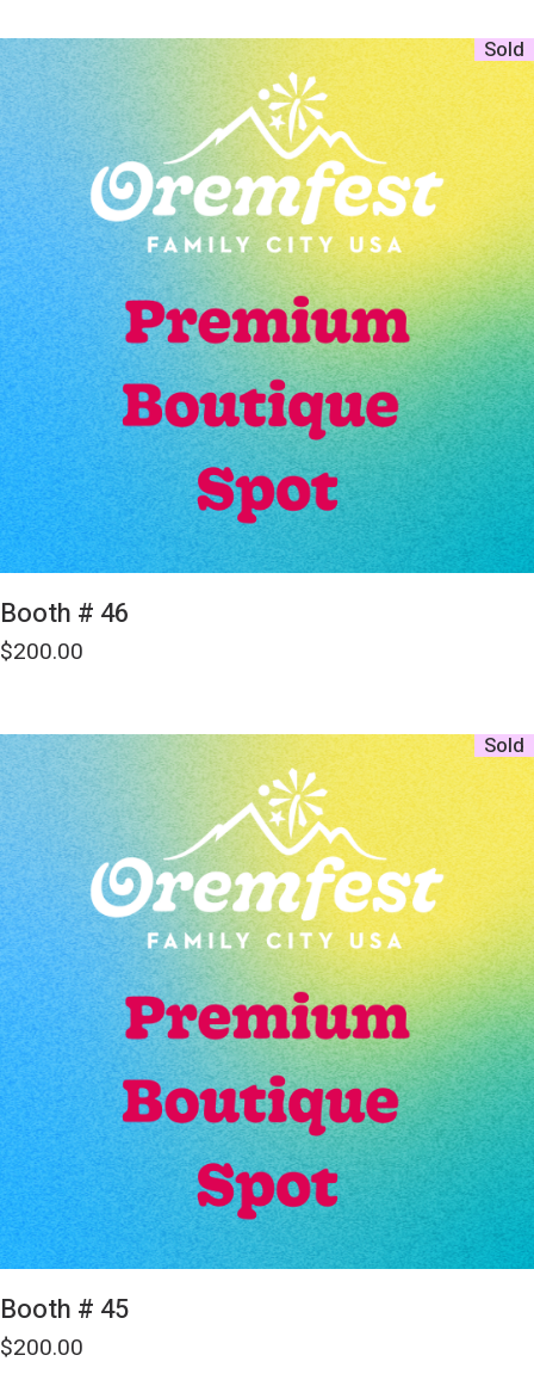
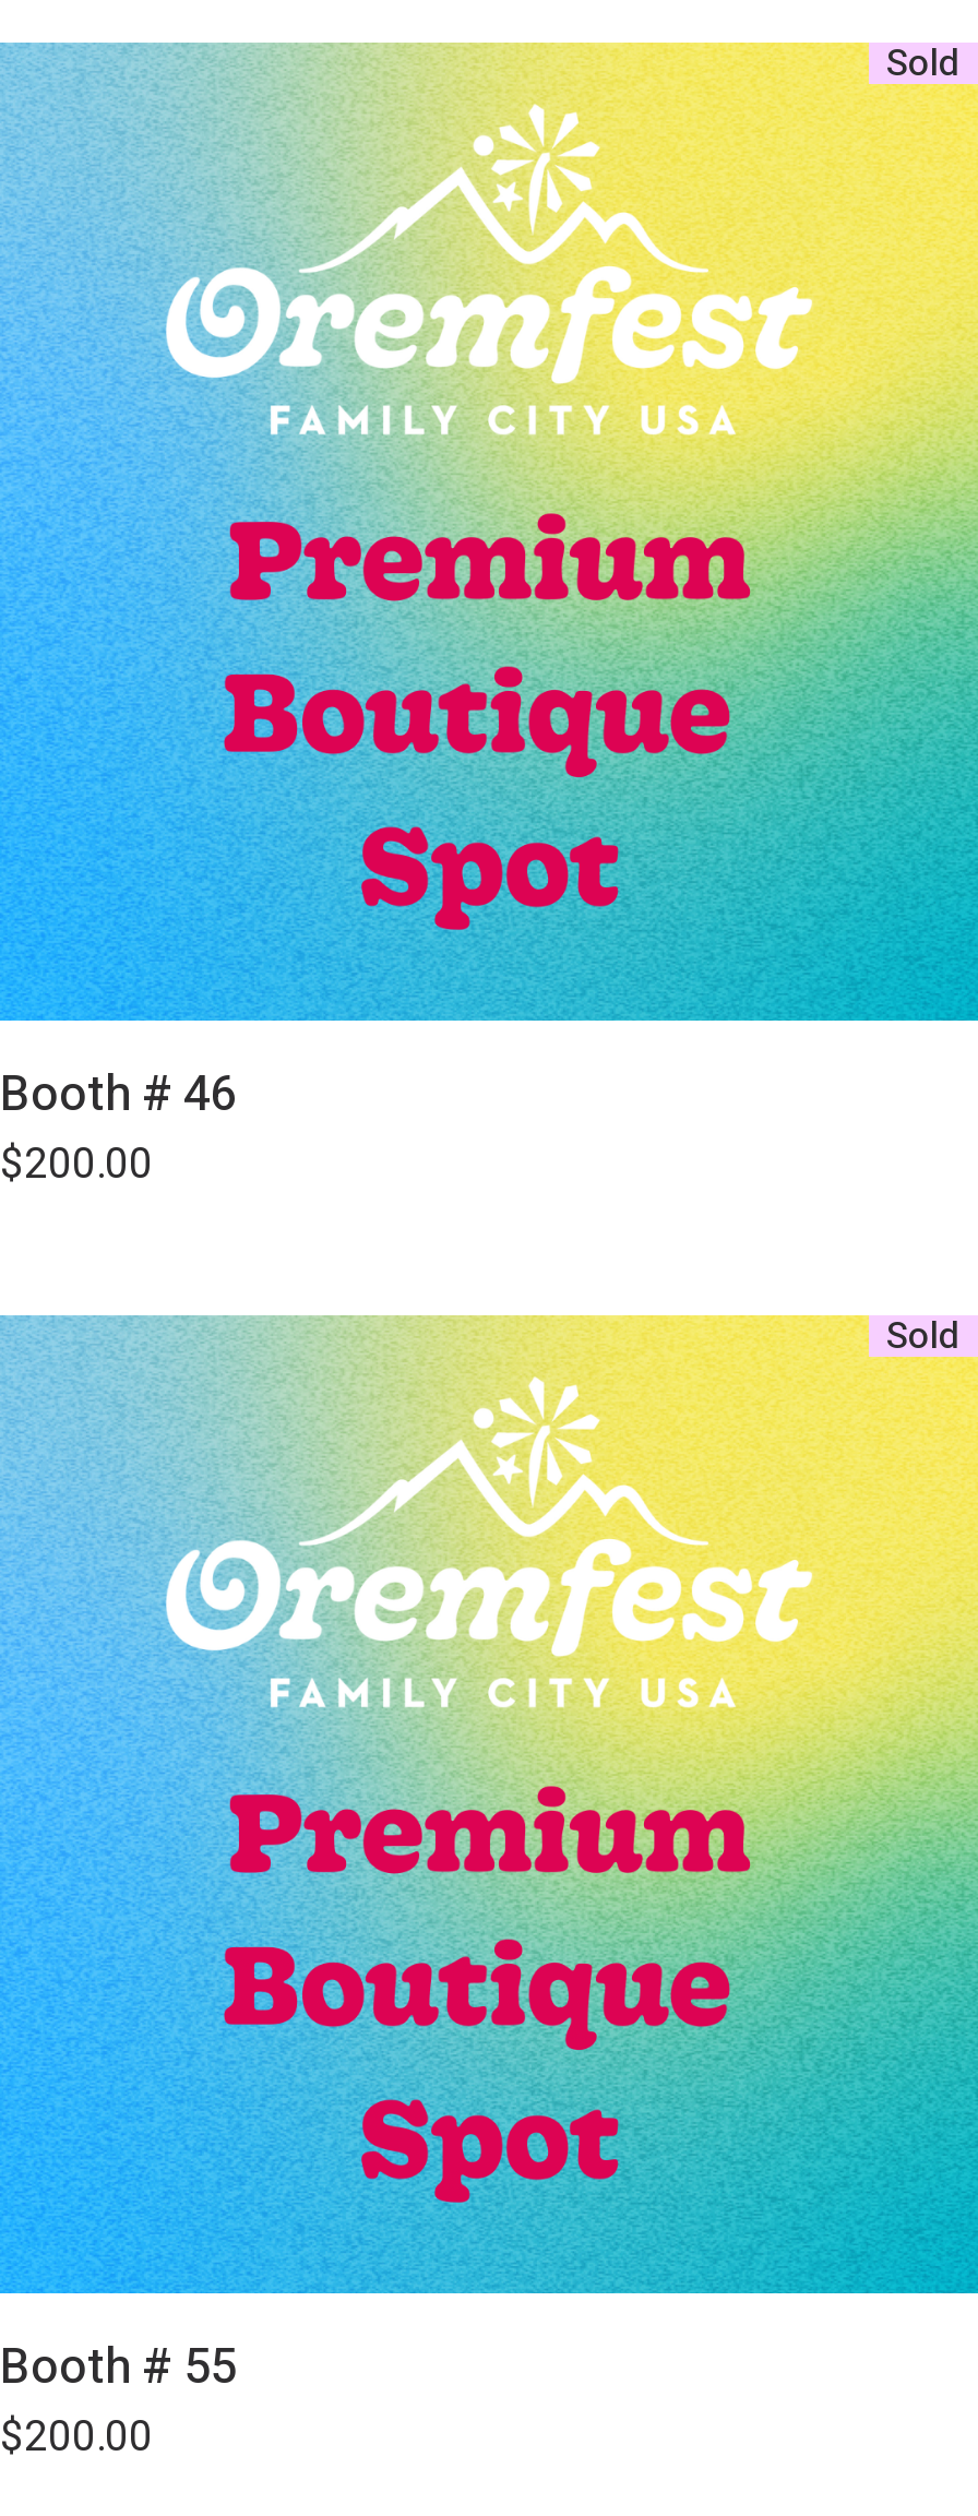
- Booth # 45
+ Booth # 55
